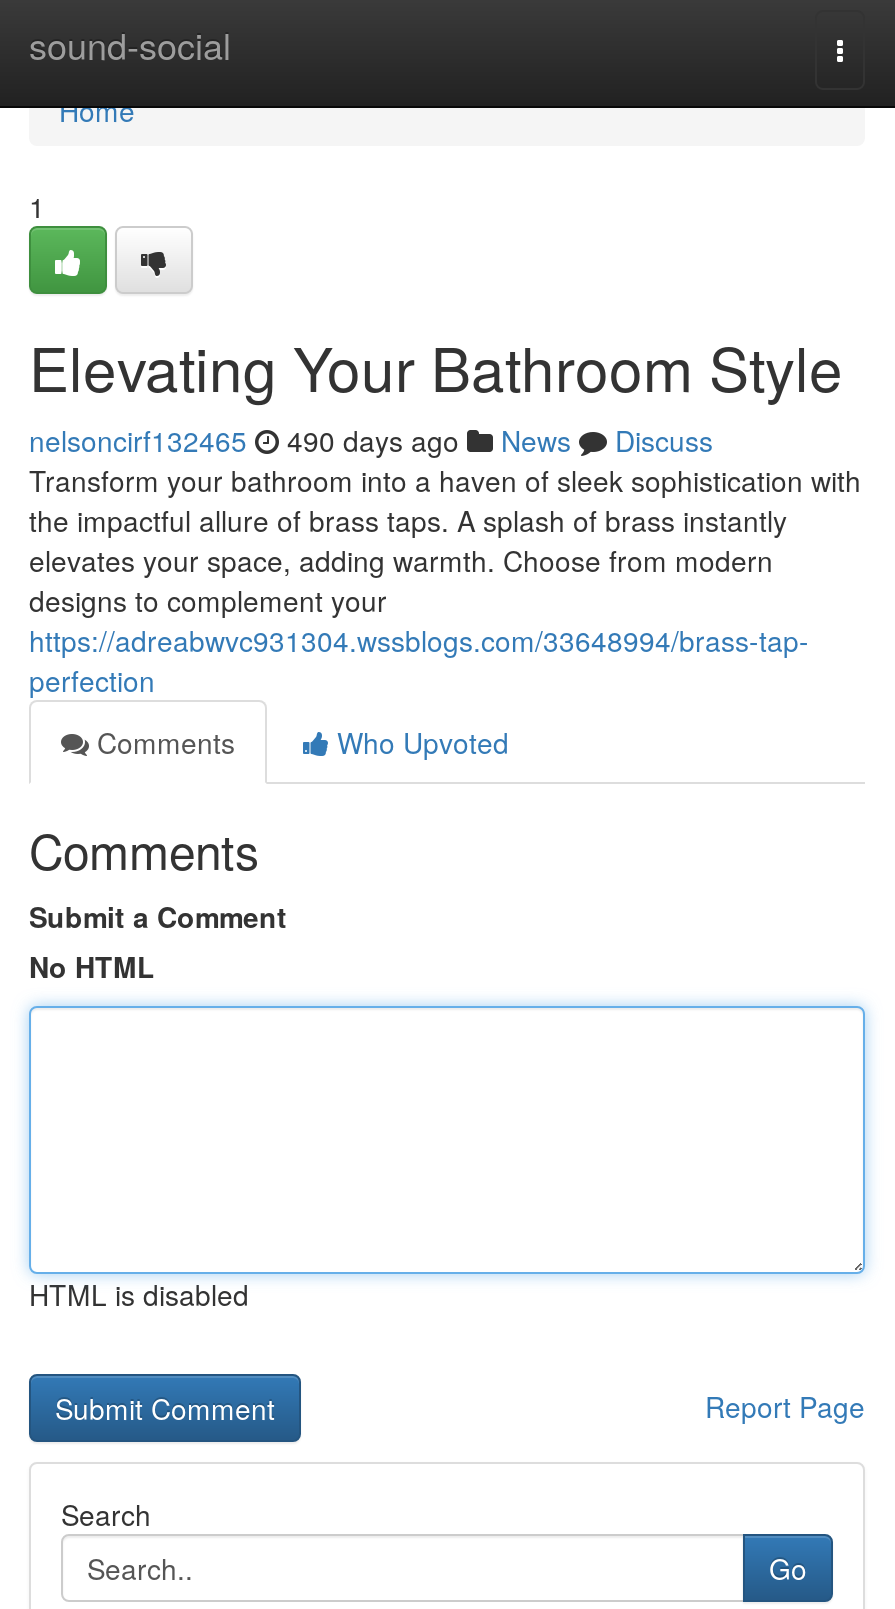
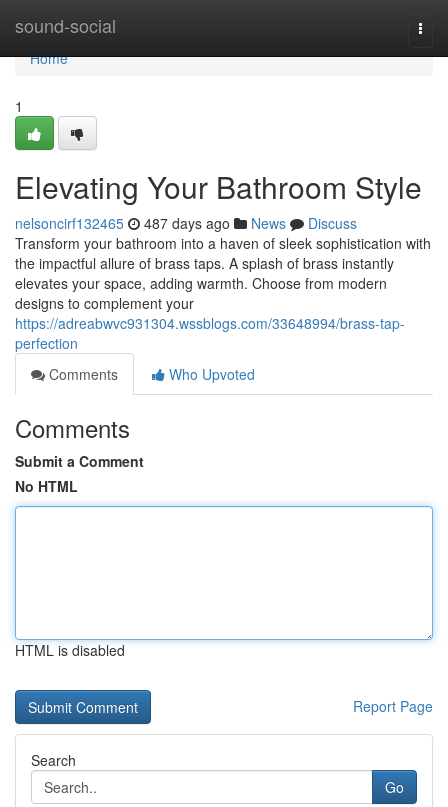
- nelsoncirf132465 490 days ago News Discuss
+ nelsoncirf132465 487 days ago News Discuss
